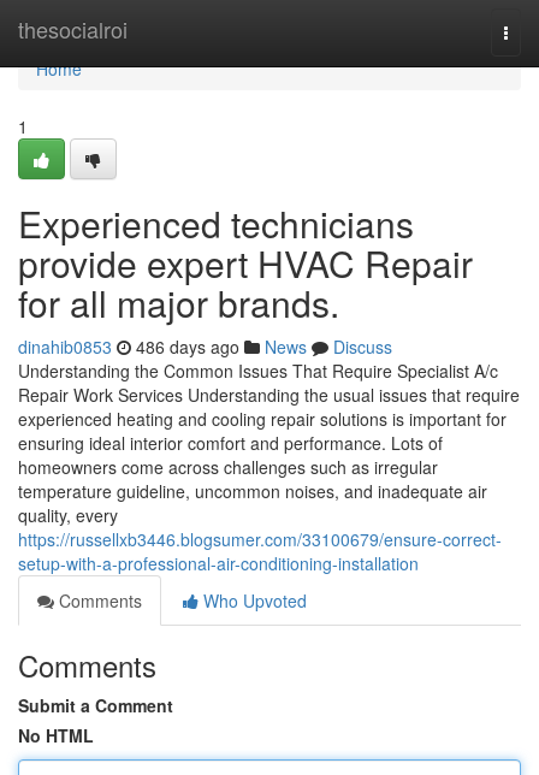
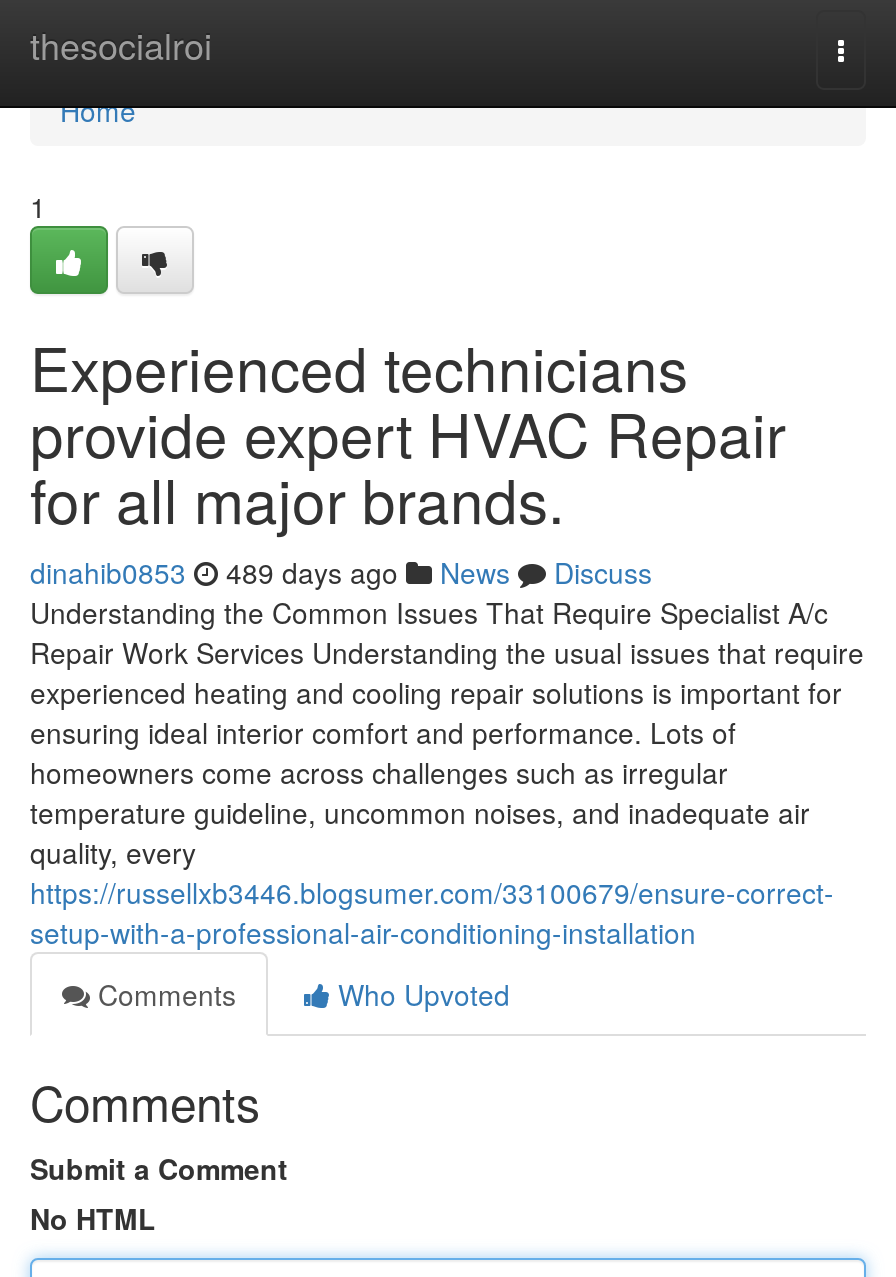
- dinahib0853 486 days ago News Discuss
+ dinahib0853 489 days ago News Discuss
